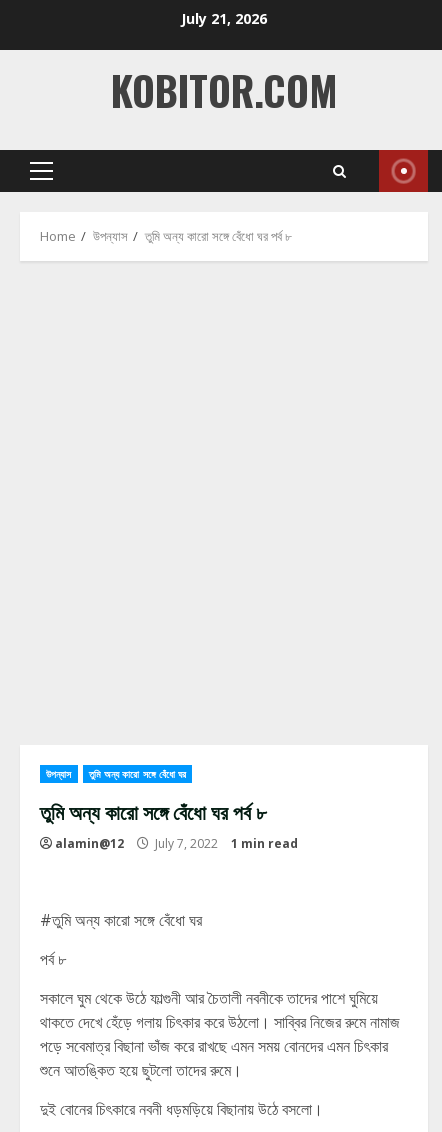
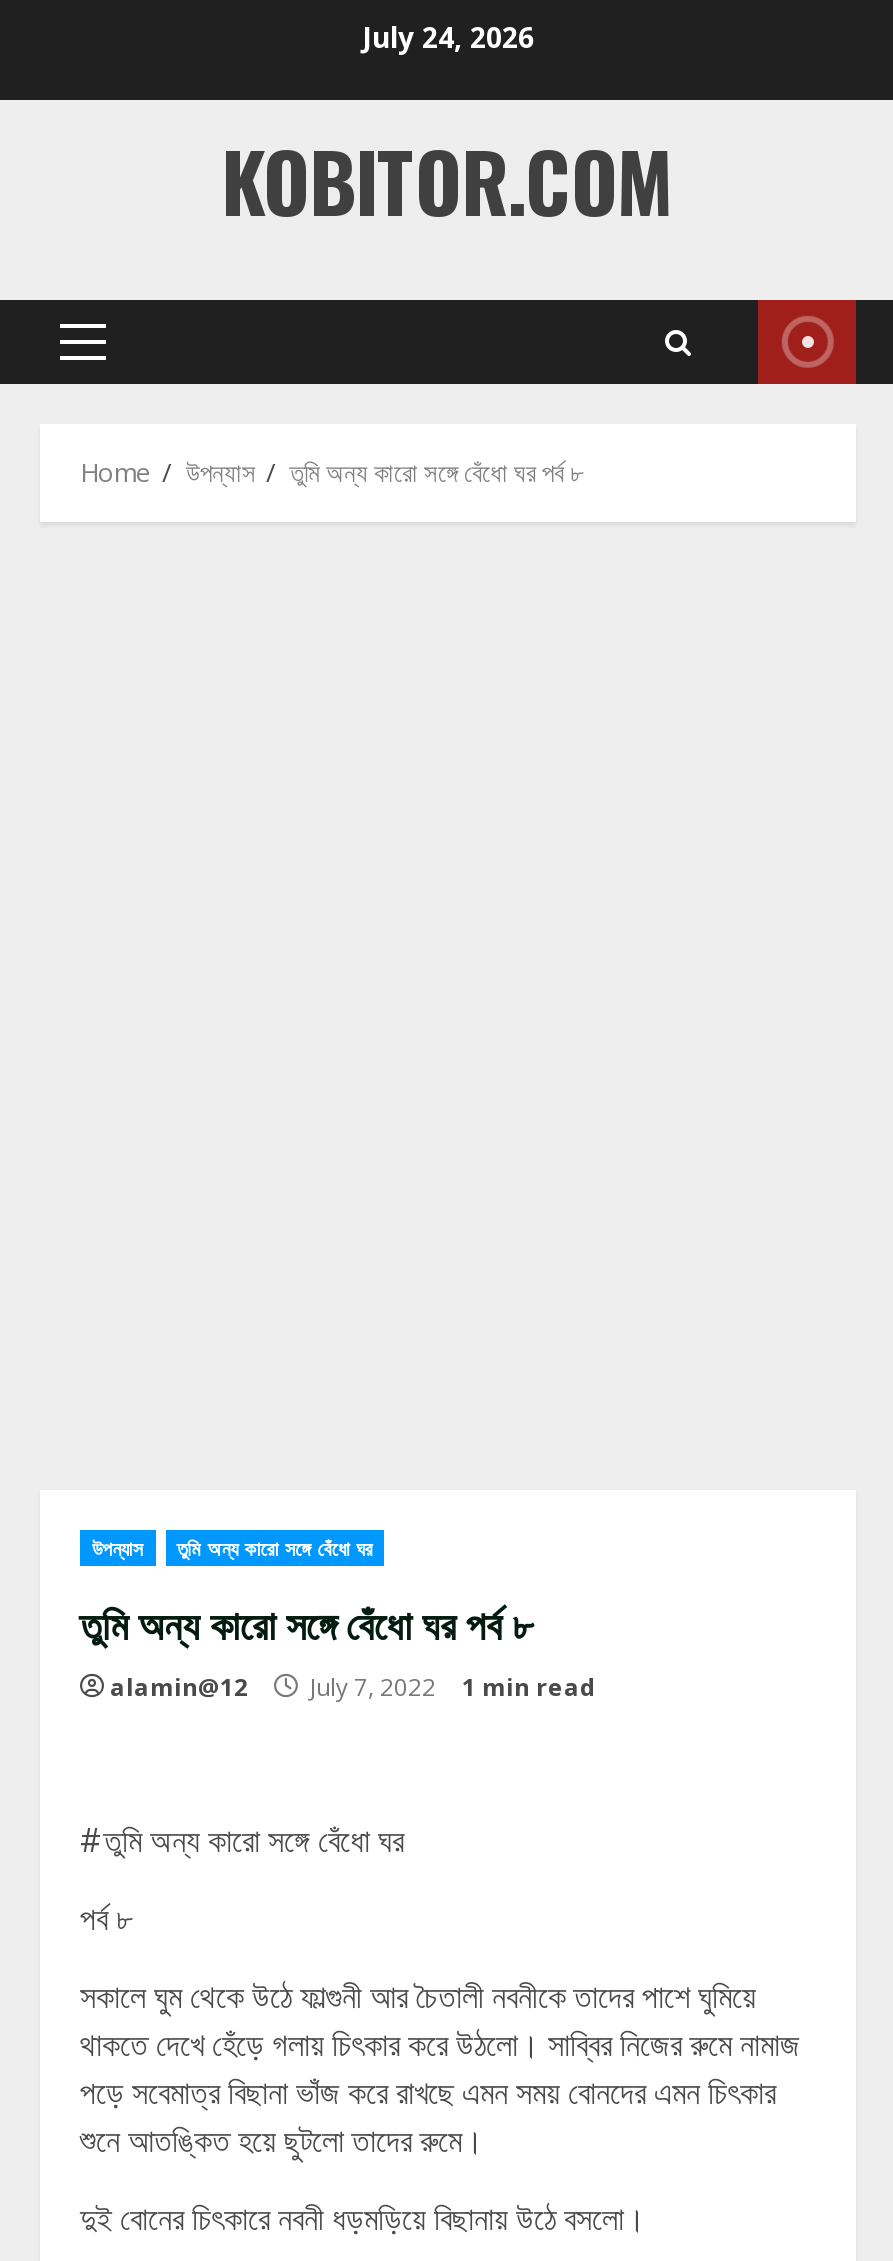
- July 21, 2026
+ July 24, 2026
